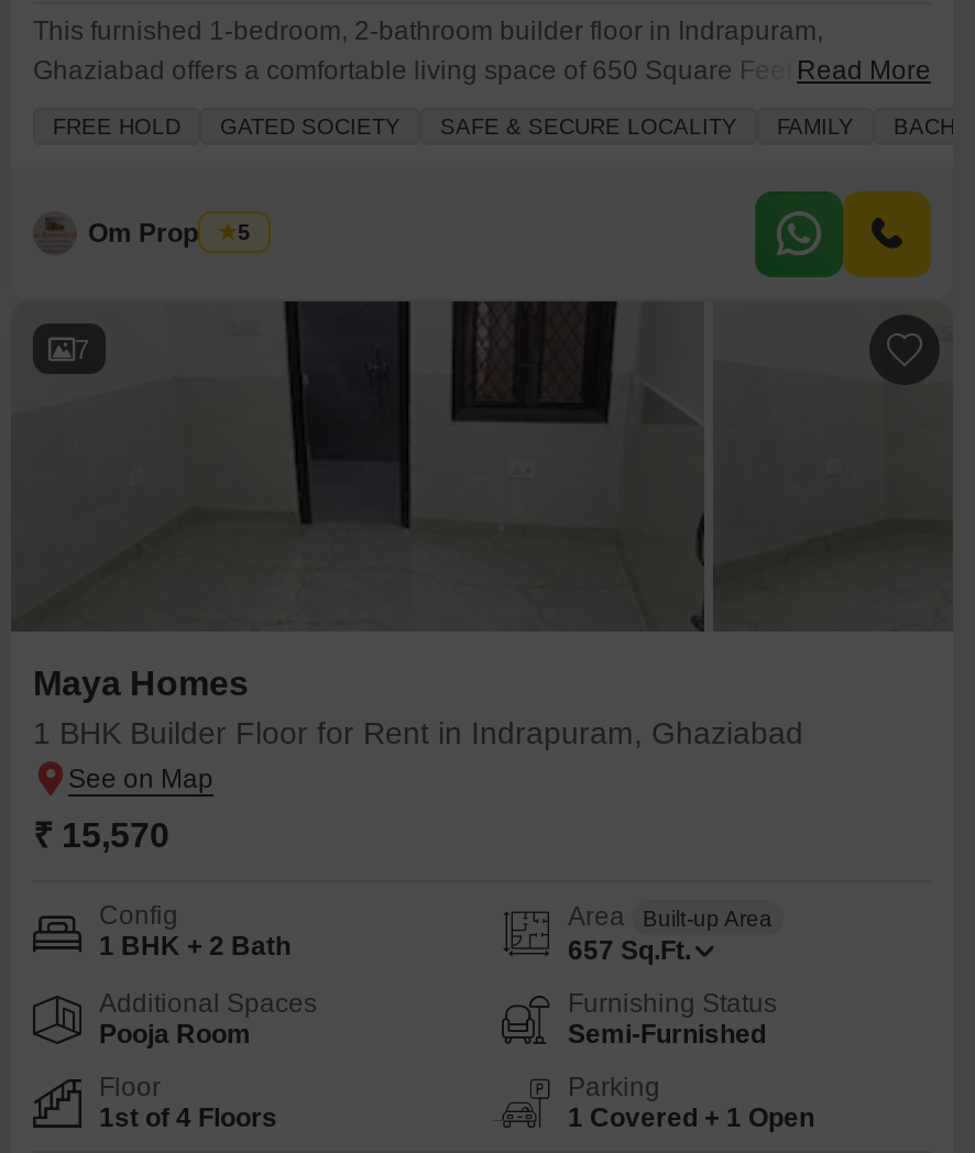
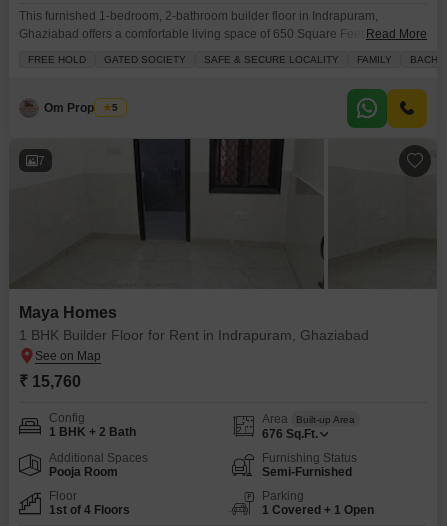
- ₹ 15,570
+ ₹ 15,760

- 657 Sq.Ft.
+ 676 Sq.Ft.
